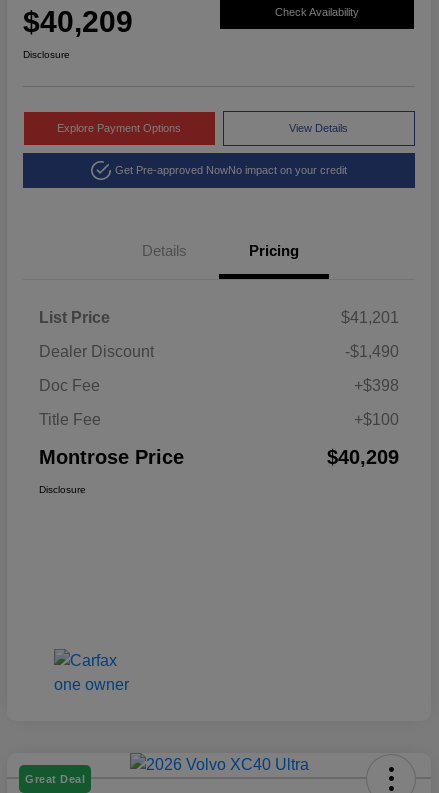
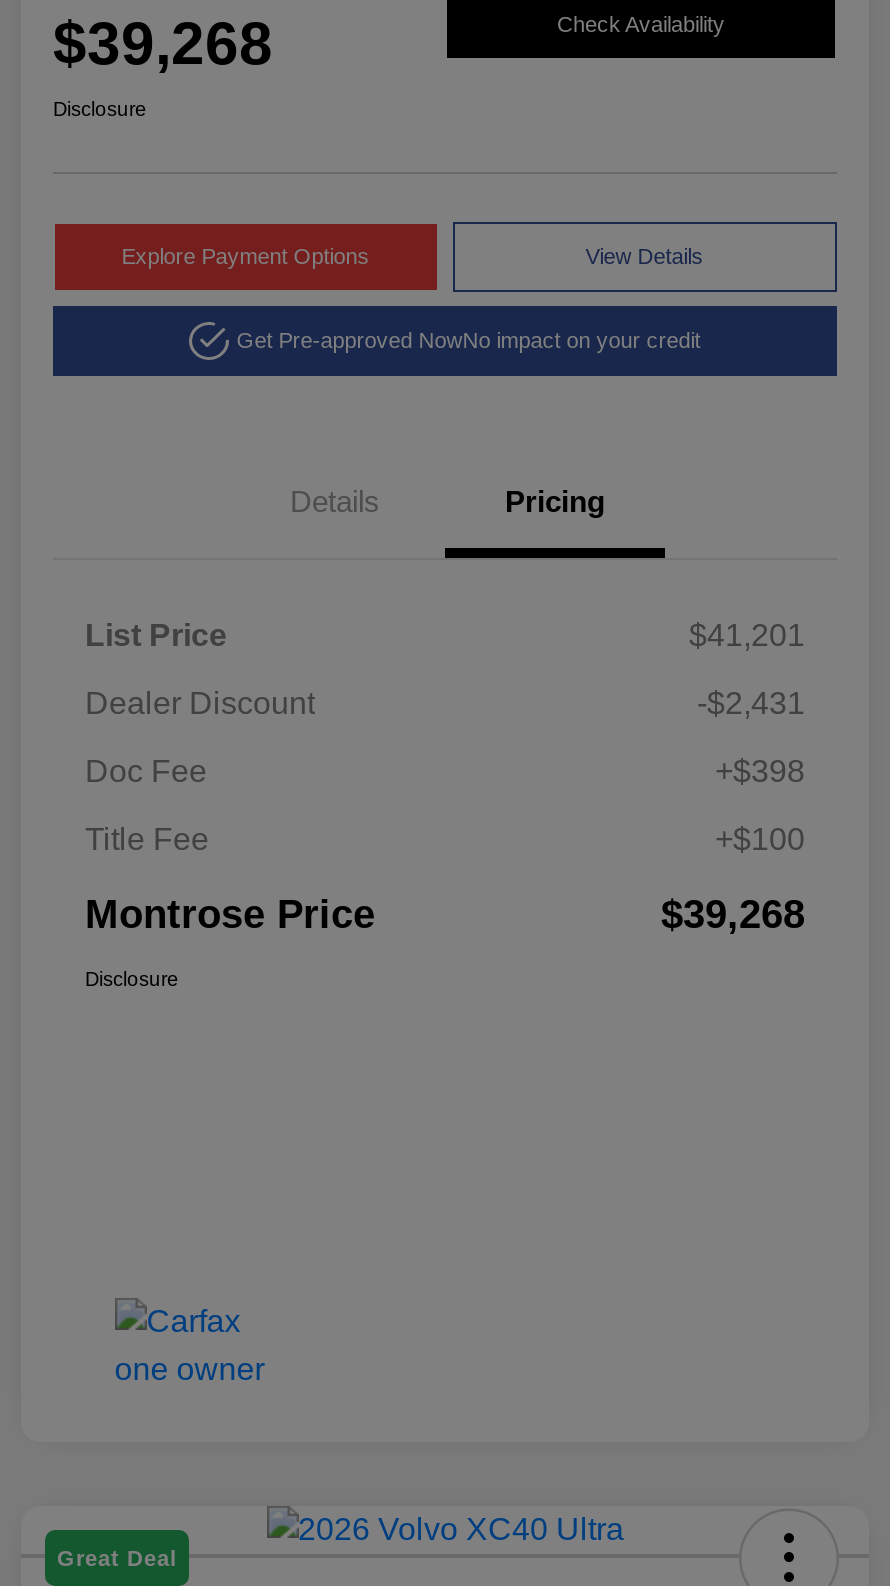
- $40,209
+ $39,268

- -$1,490
+ -$2,431

- $40,209
+ $39,268
